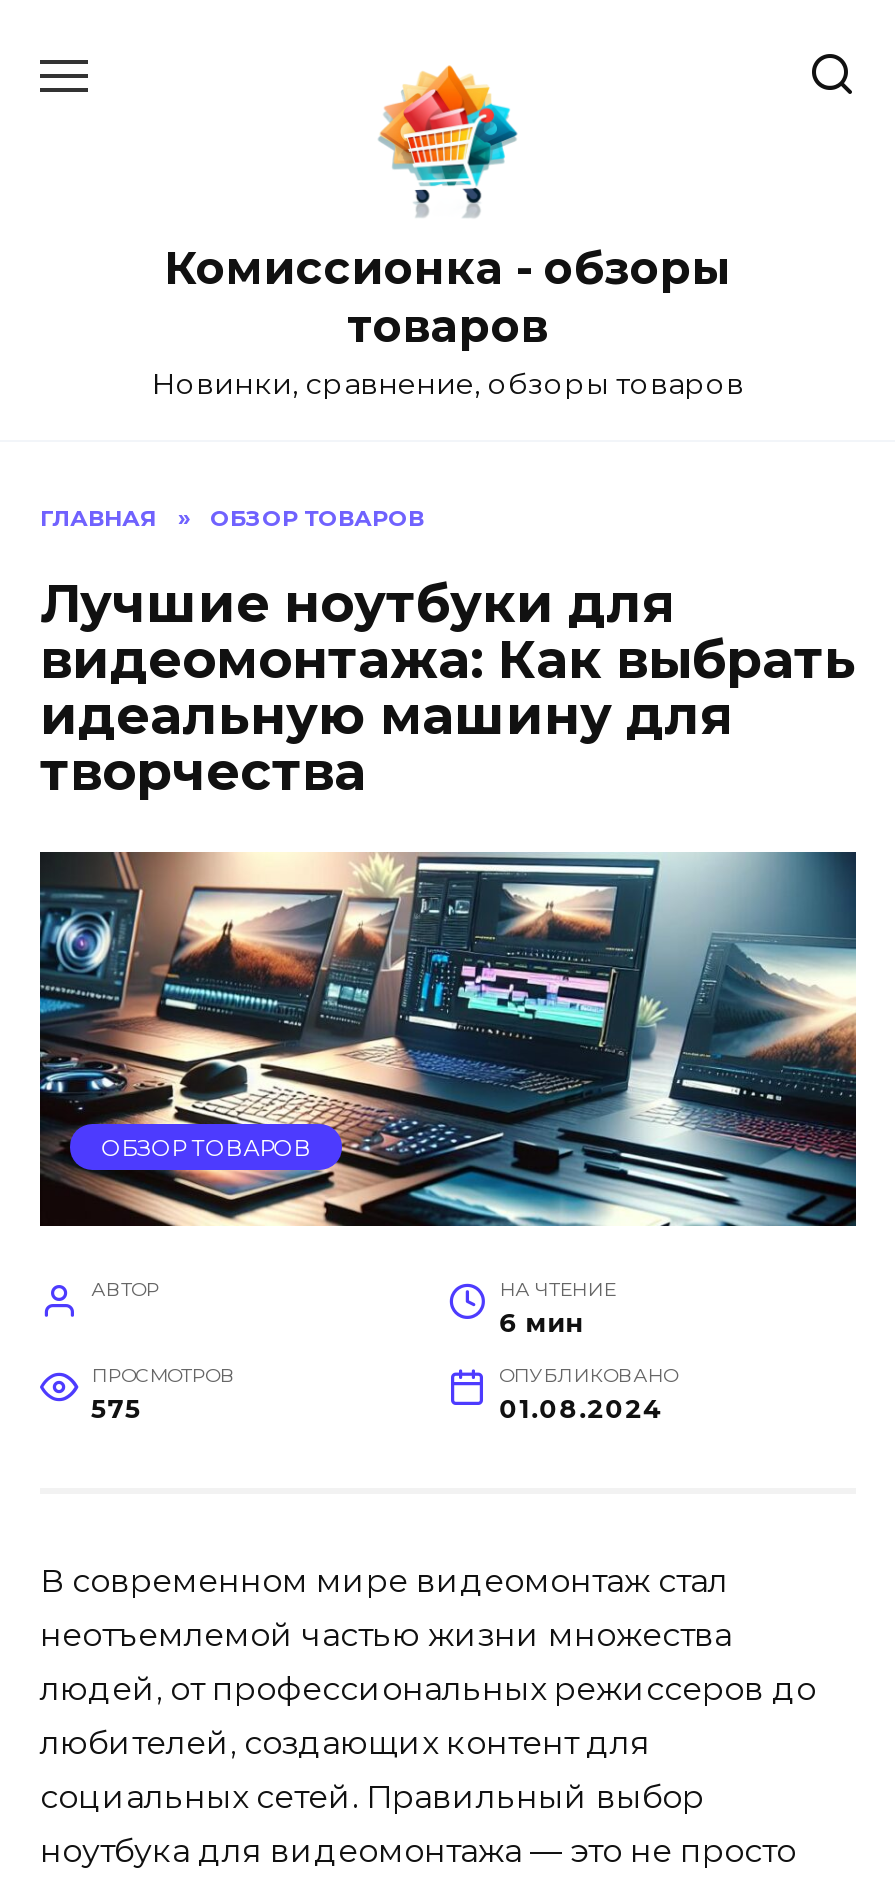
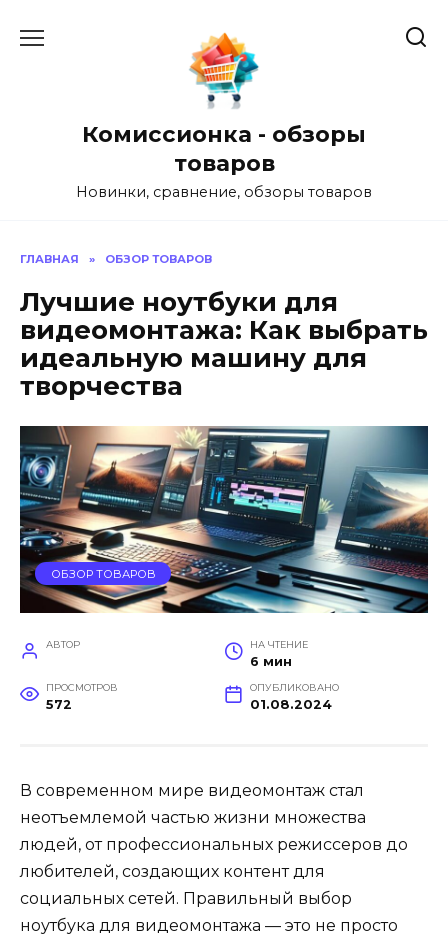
- 575
+ 572
